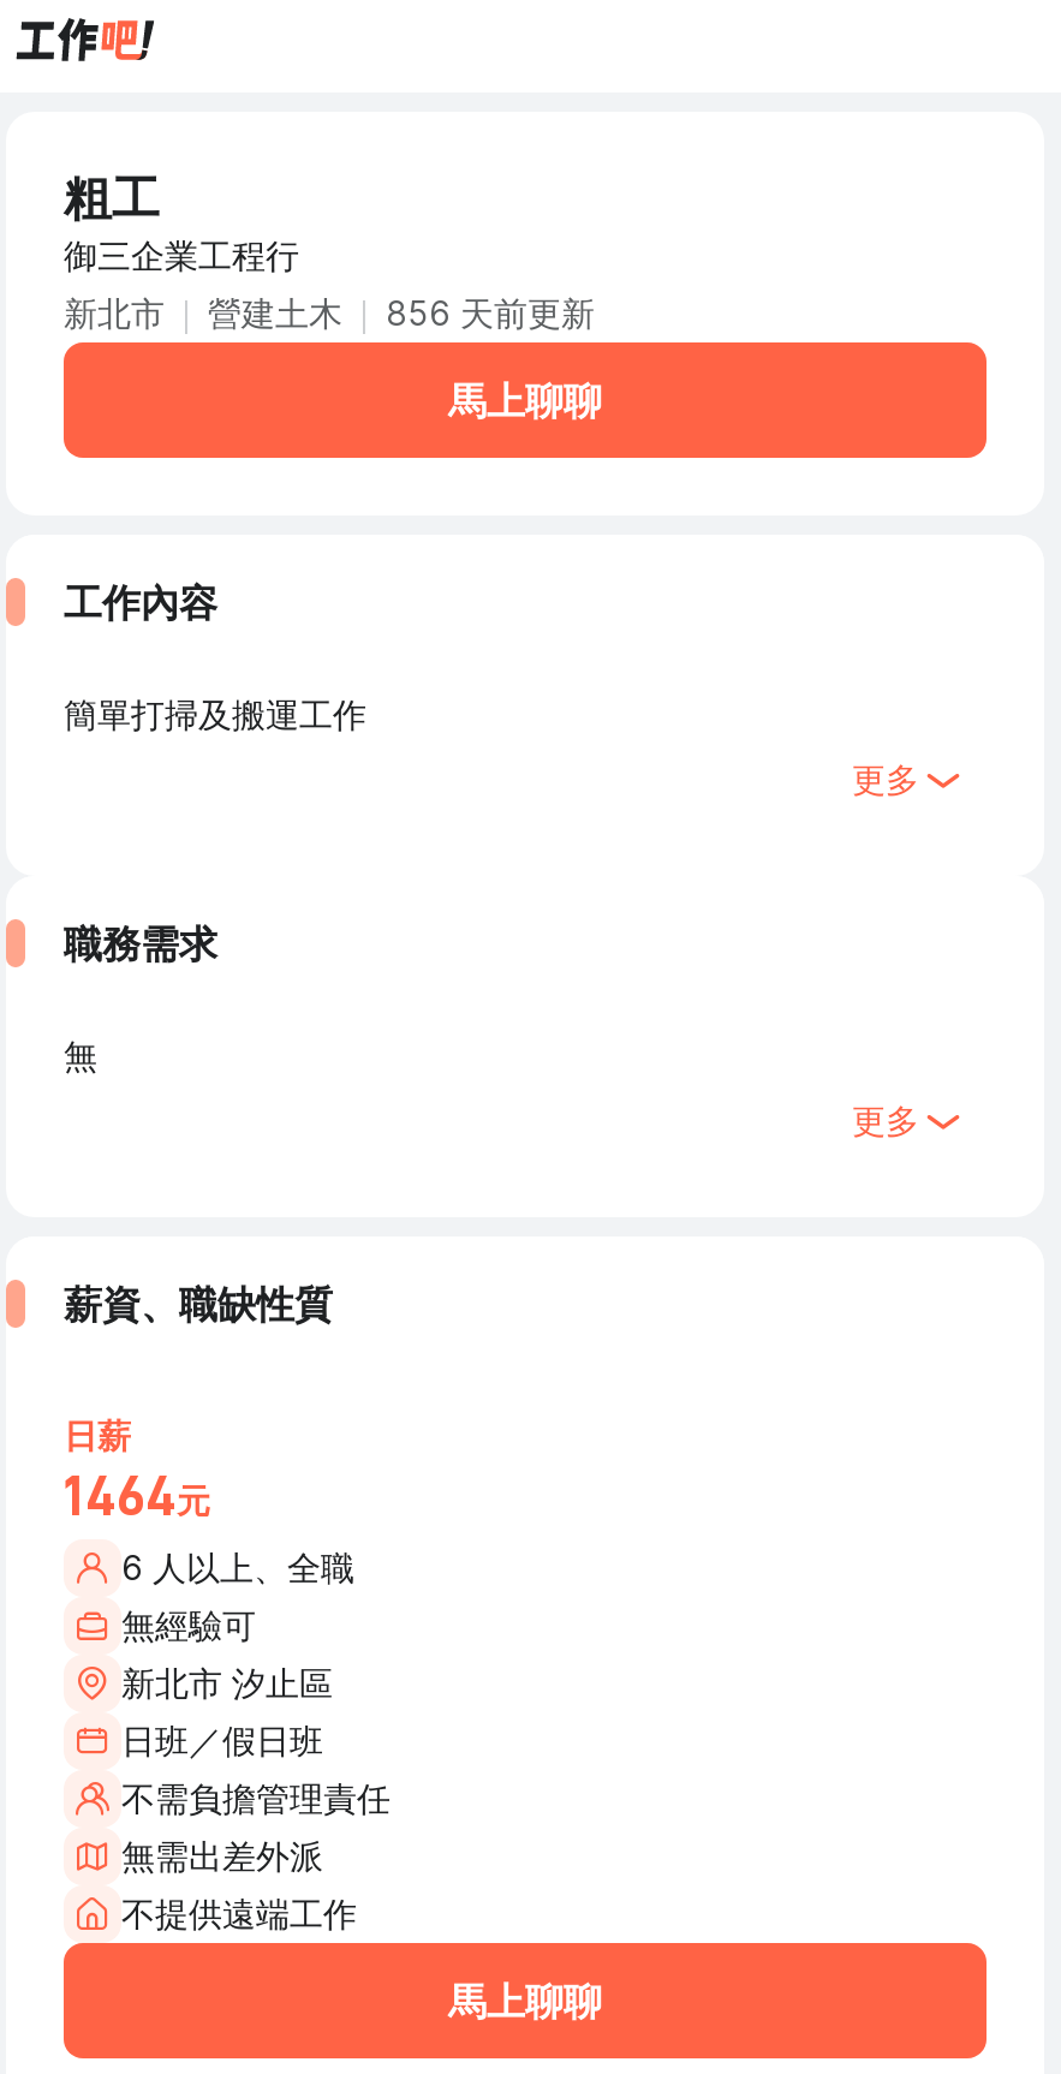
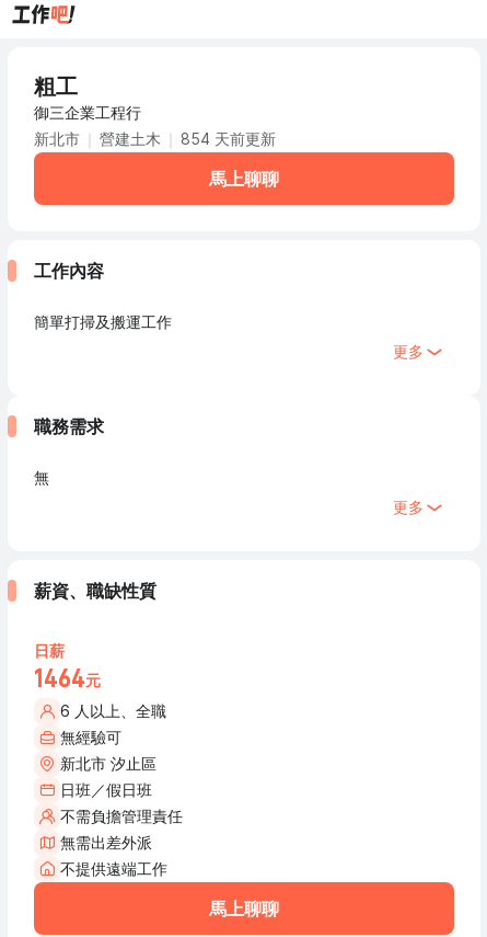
- 新北市 營建土木 856 天前更新
+ 新北市 營建土木 854 天前更新
